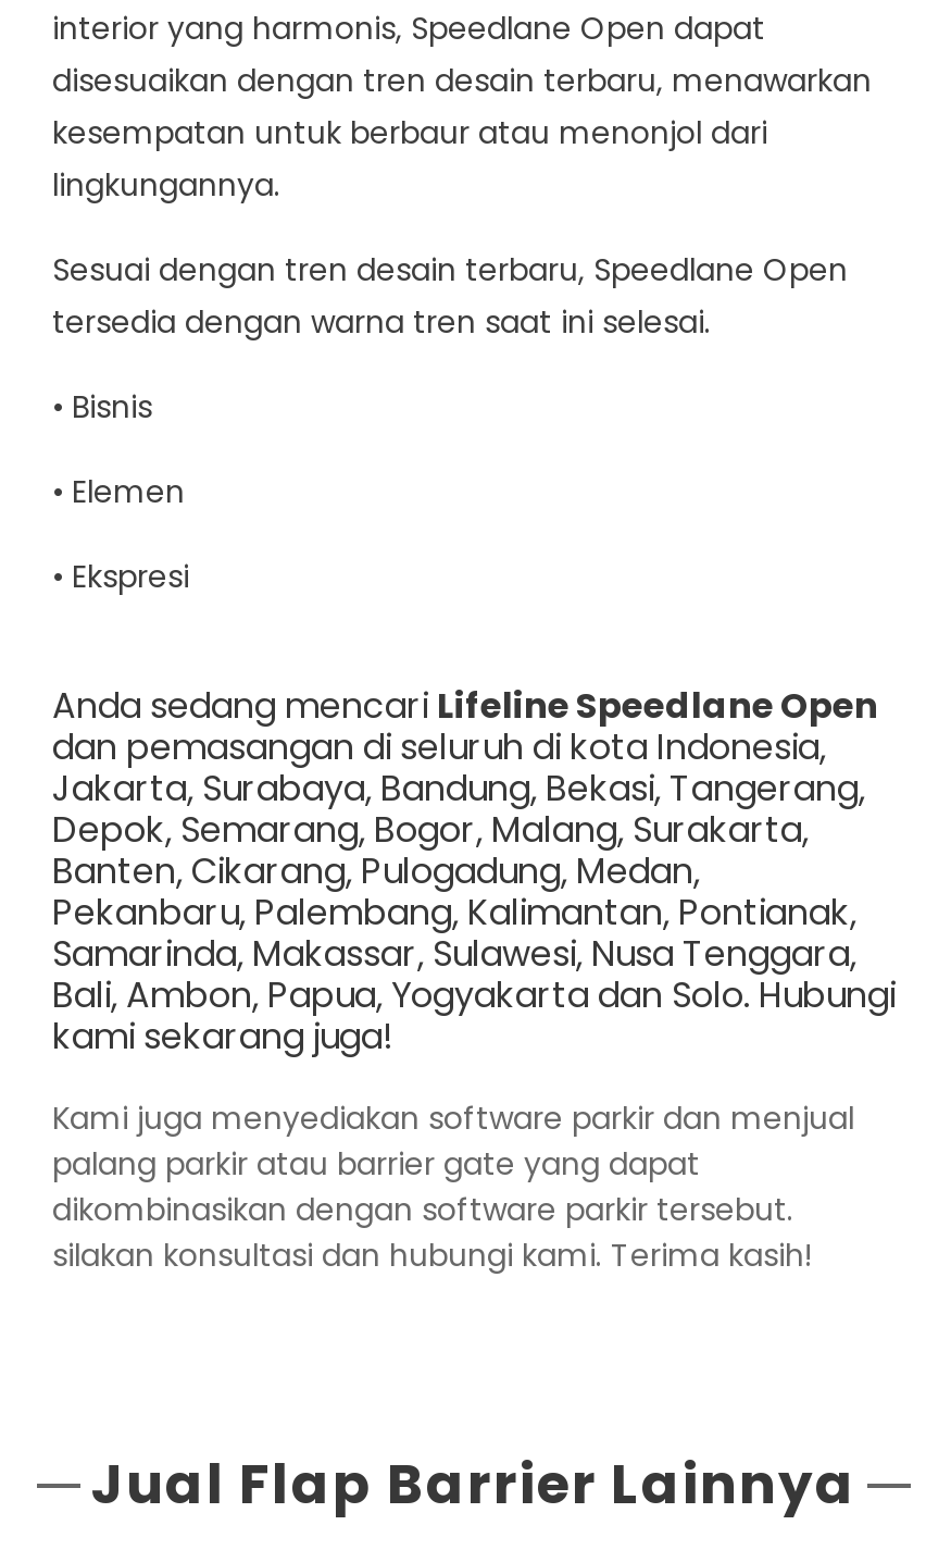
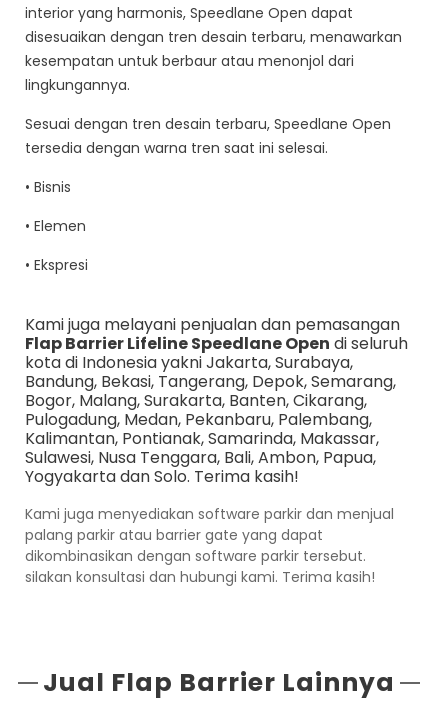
- Anda sedang mencari Lifeline Speedlane Open
- dan pemasangan di seluruh di kota Indonesia,
- Jakarta, Surabaya, Bandung, Bekasi, Tangerang,
- Depok, Semarang,Bogor, Malang, Surakarta,
- Banten, Cikarang,Pulogadung, Medan,
- Pekanbaru, Palembang, Kalimantan, Pontianak,
- Samarinda, Makassar, Sulawesi, Nusa Tenggara,
- Bali, Ambon, Papua, Yogyakarta dan Solo. Hubungi
- kami sekarang juga!
+ Kami juga melayani penjualan dan pemasangan
+ Flap Barrier Lifeline Speedlane Open di seluruh
+ kota di Indonesia yakniJakarta, Surabaya,
+ Bandung, Bekasi, Tangerang, Depok, Semarang,
+ Bogor, Malang, Surakarta, Banten, Cikarang,
+ Pulogadung, Medan, Pekanbaru, Palembang,
+ Kalimantan, Pontianak, Samarinda, Makassar,
+ Sulawesi, Nusa Tenggara, Bali, Ambon, Papua,
+ Yogyakarta dan Solo. Terima kasih!
